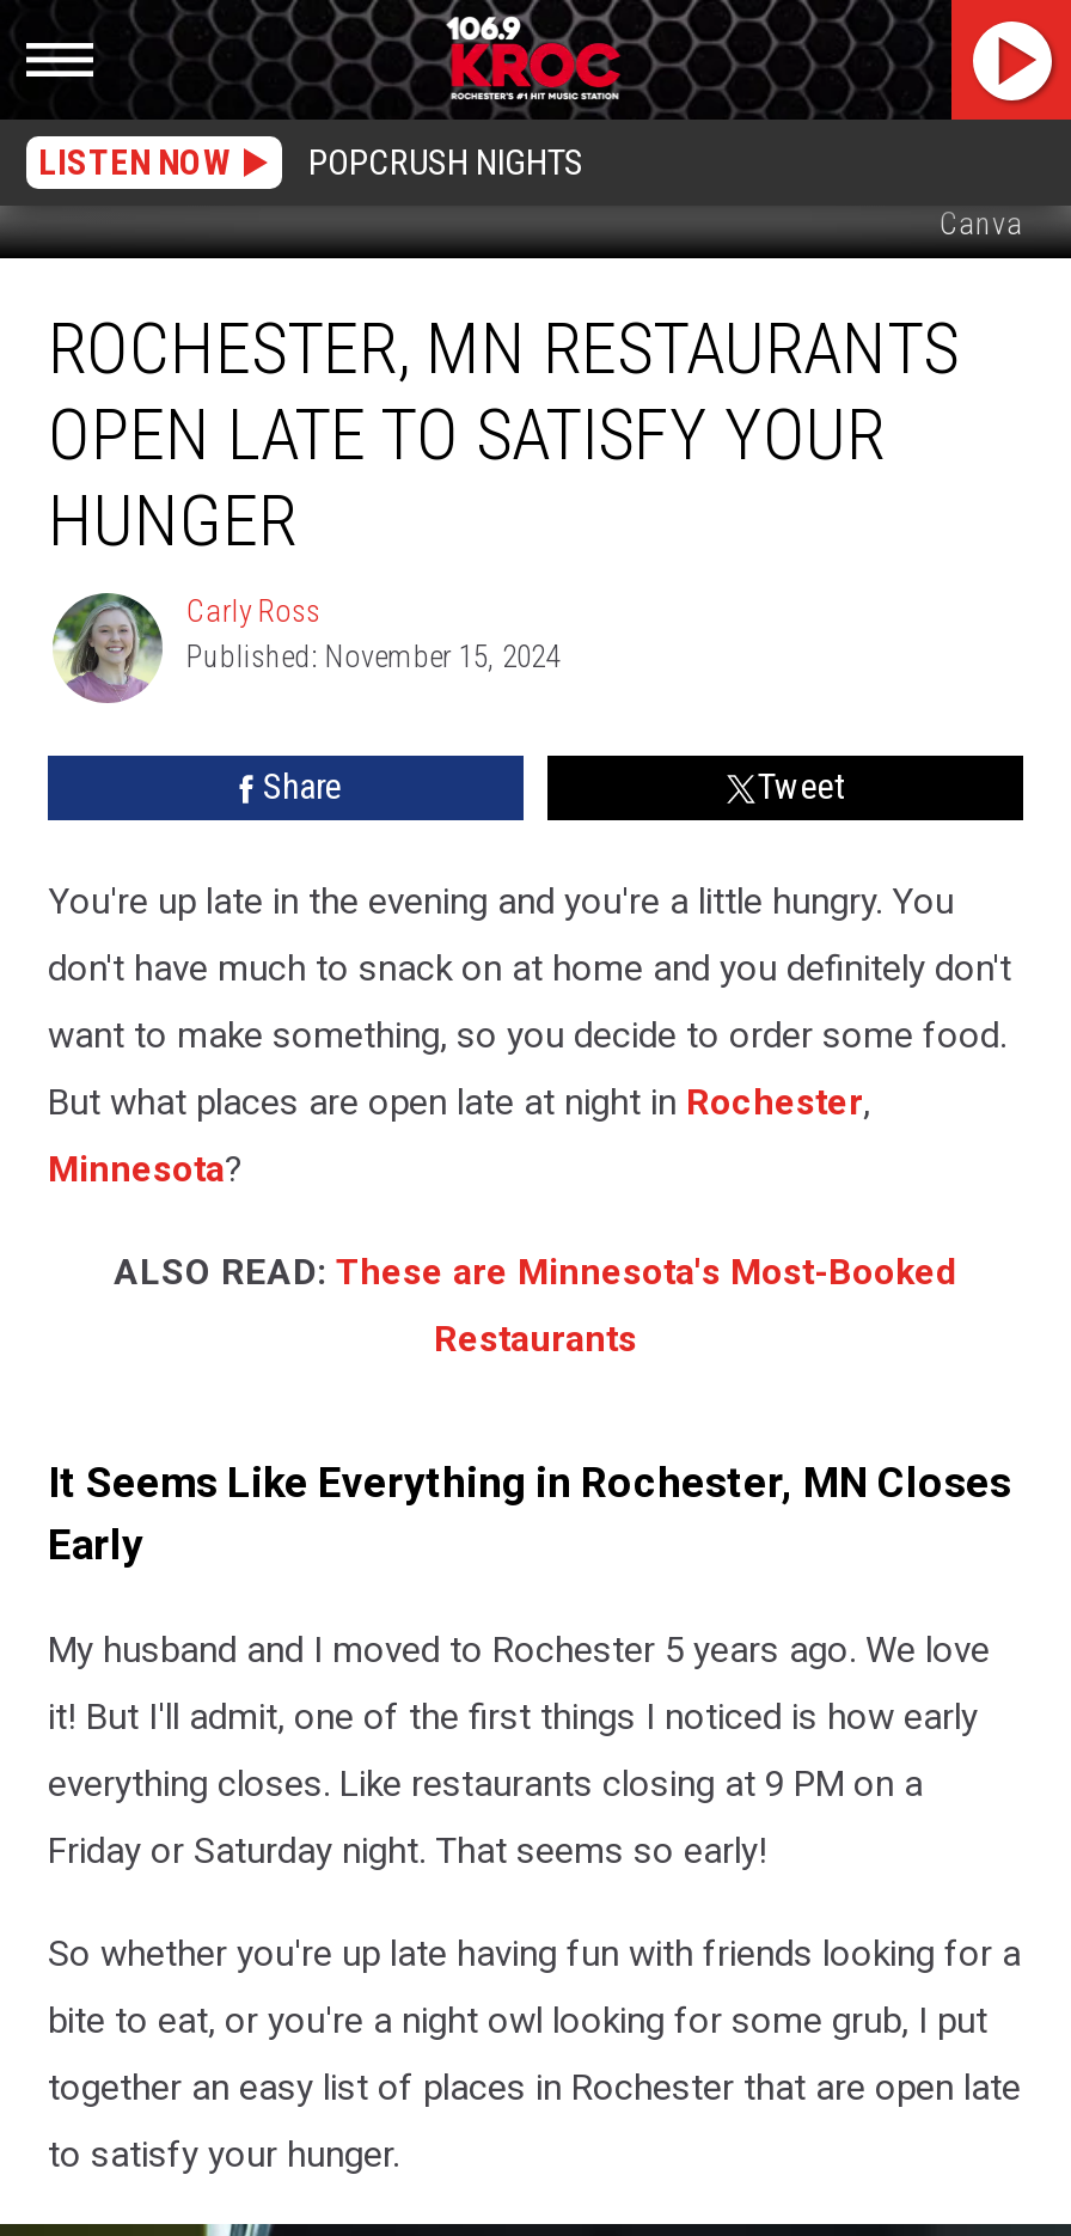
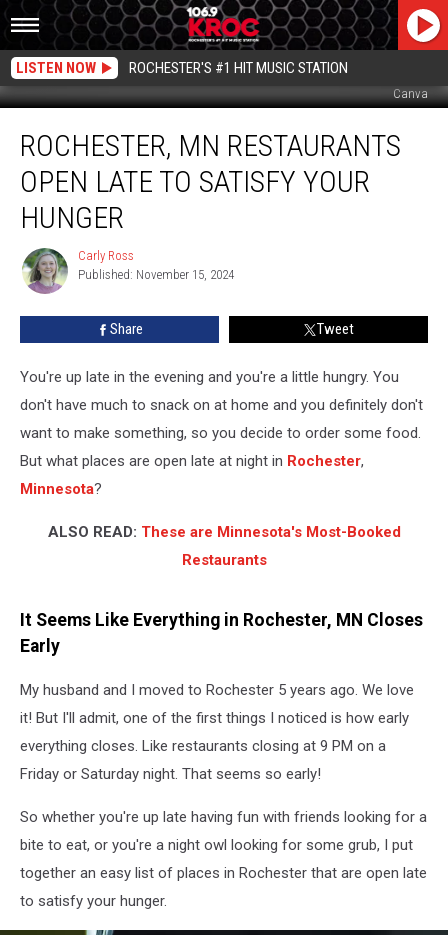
- POPCRUSH NIGHTS
+ ROCHESTER'S #1 HIT MUSIC STATION
